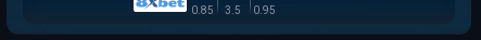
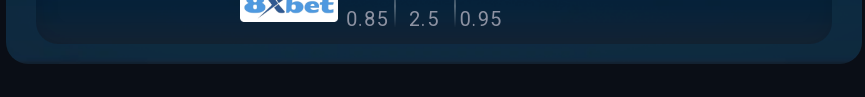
- 0.85 3.5 0.95
+ 0.85 2.5 0.95
